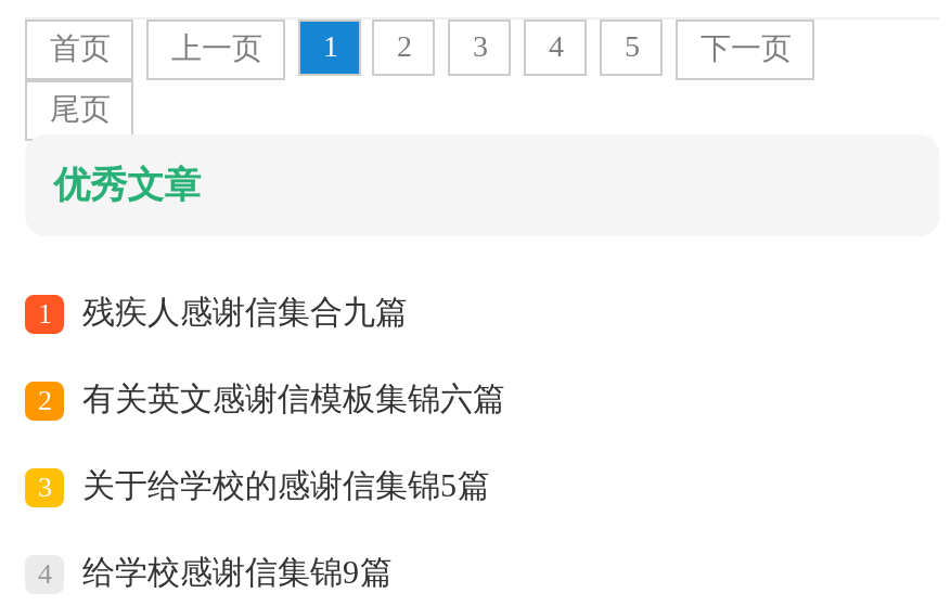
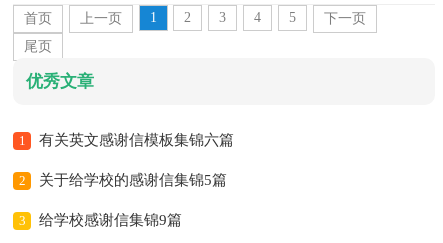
- 残疾人感谢信集合九篇
- 2

- 3 关于给学校的感谢信集锦5篇
+ 2 关于给学校的感谢信集锦5篇

- 4 给学校感谢信集锦9篇
+ 3 给学校感谢信集锦9篇
